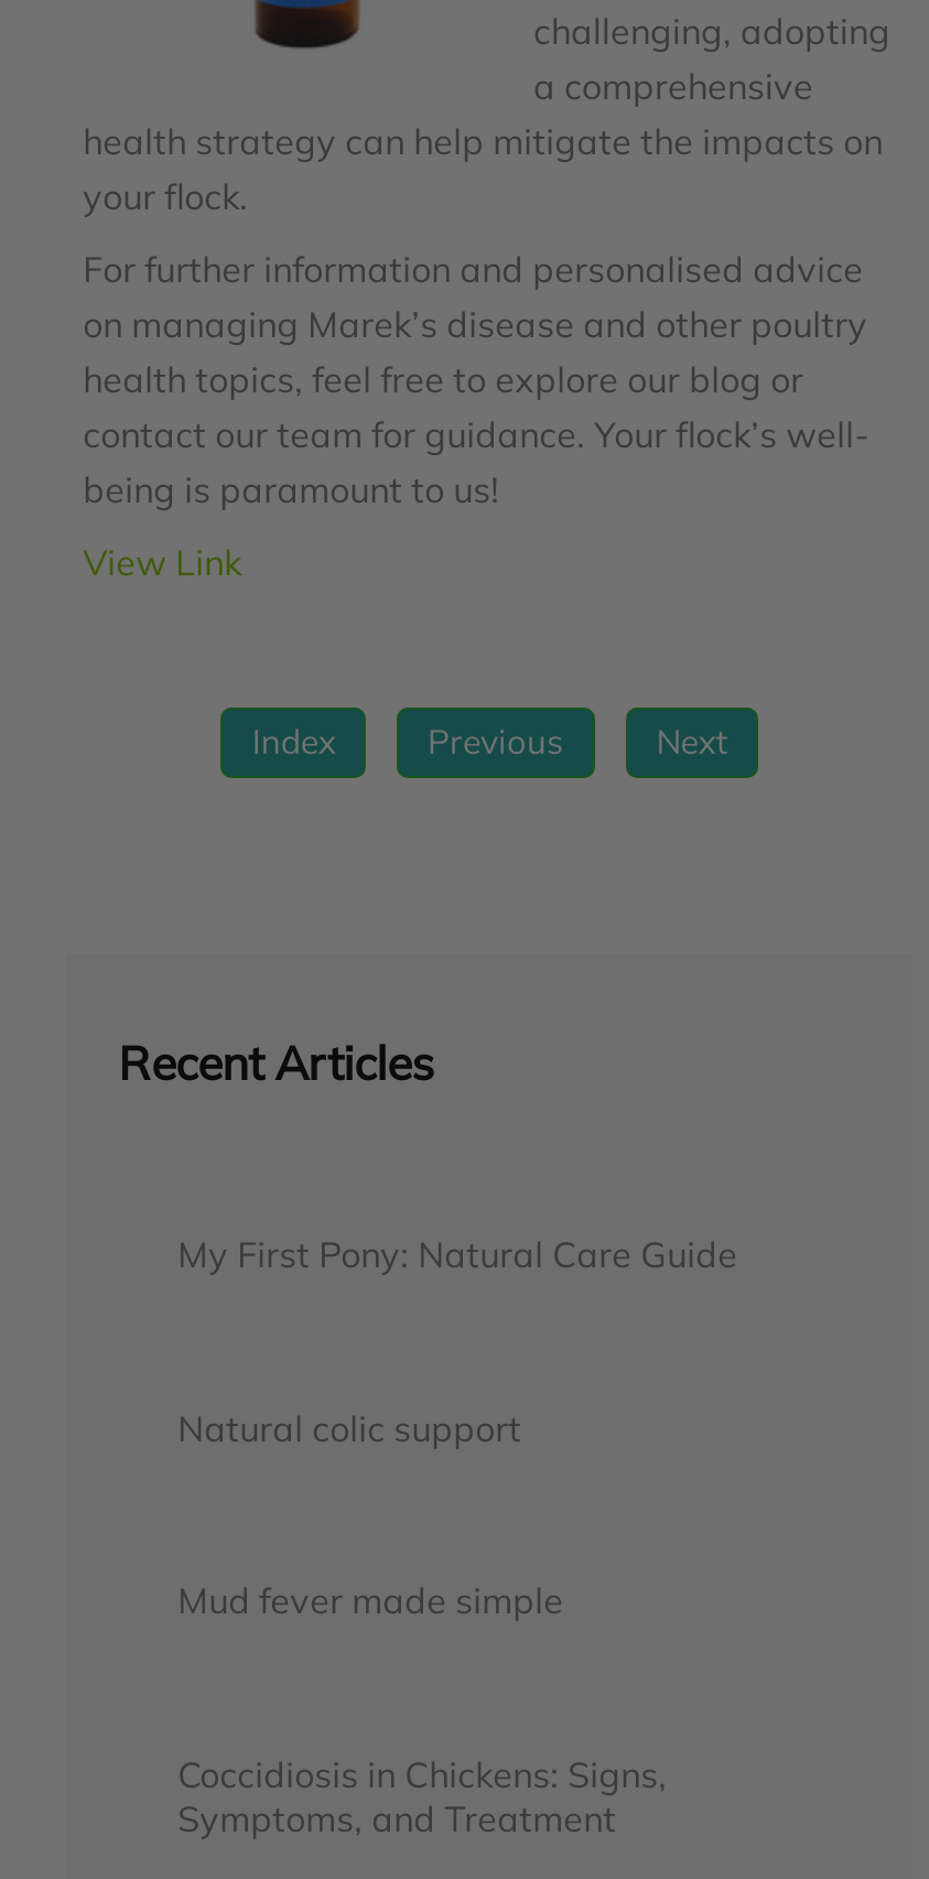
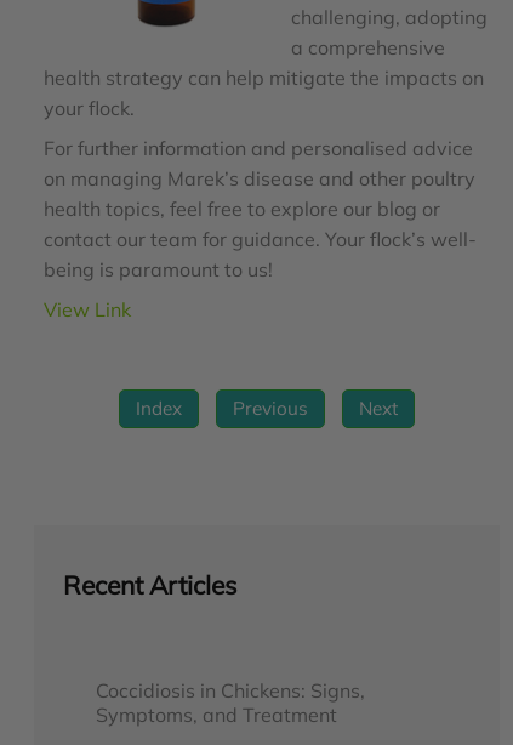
- My First Pony: Natural Care Guide

- Natural colic support

- Mud fever made simple
